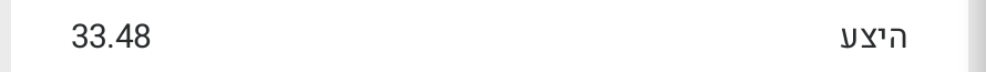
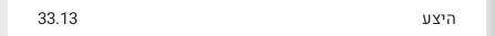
- 33.48
+ 33.13
